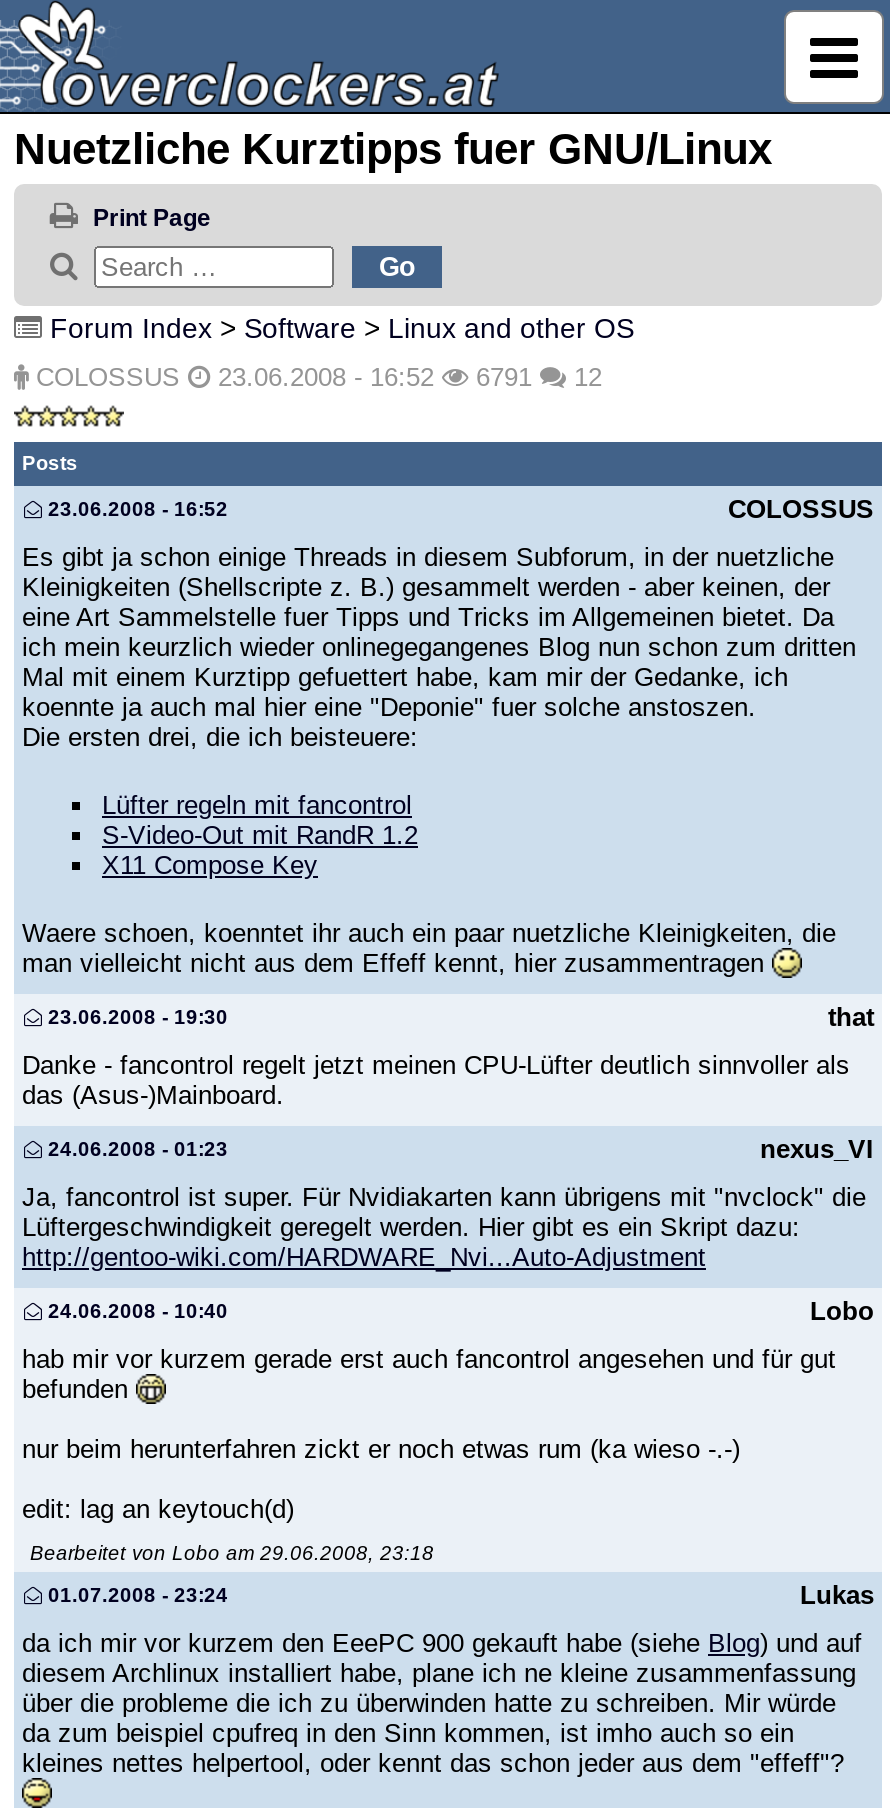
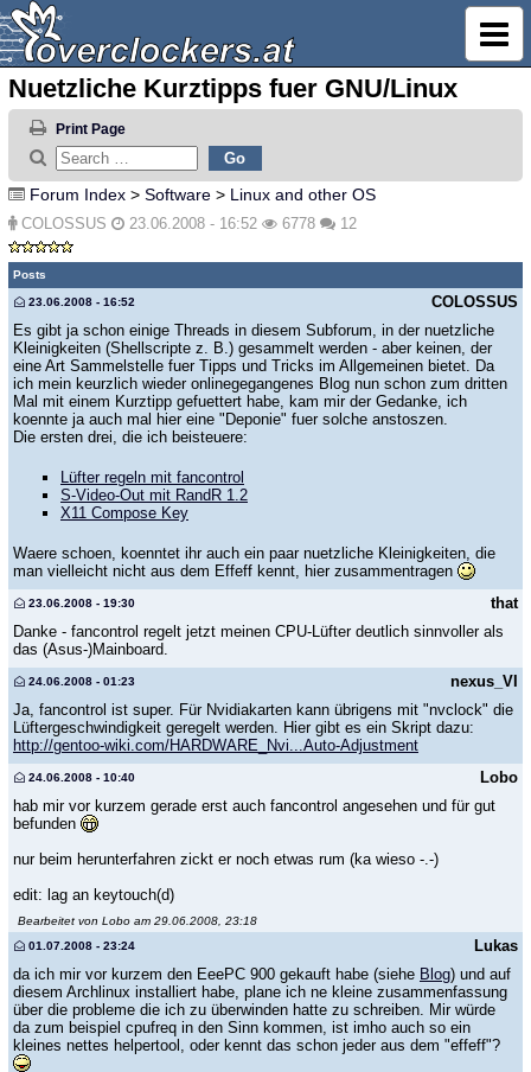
- COLOSSUS 23.06.2008 - 16:52 6791 12
+ COLOSSUS 23.06.2008 - 16:52 6778 12
